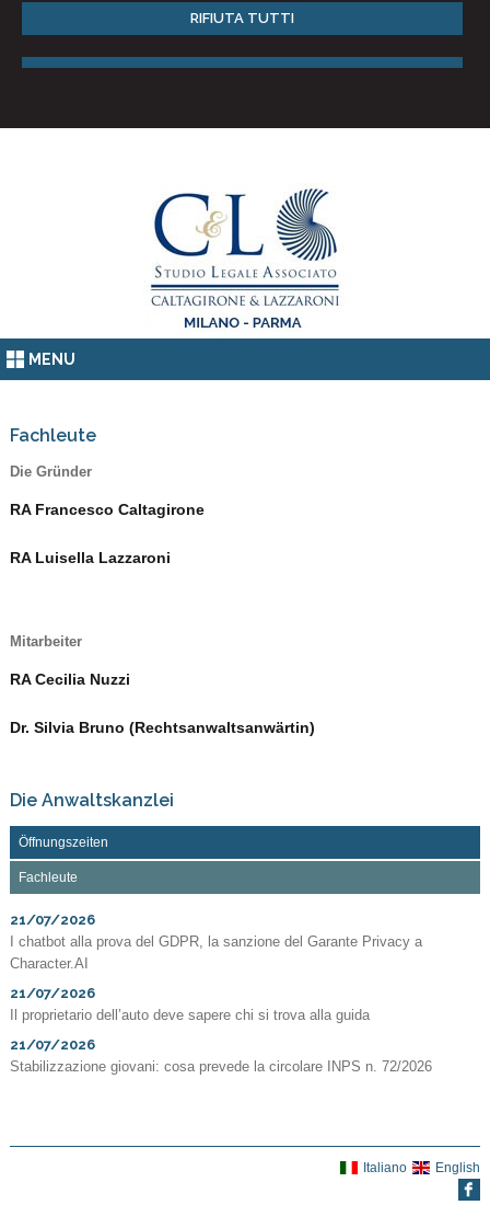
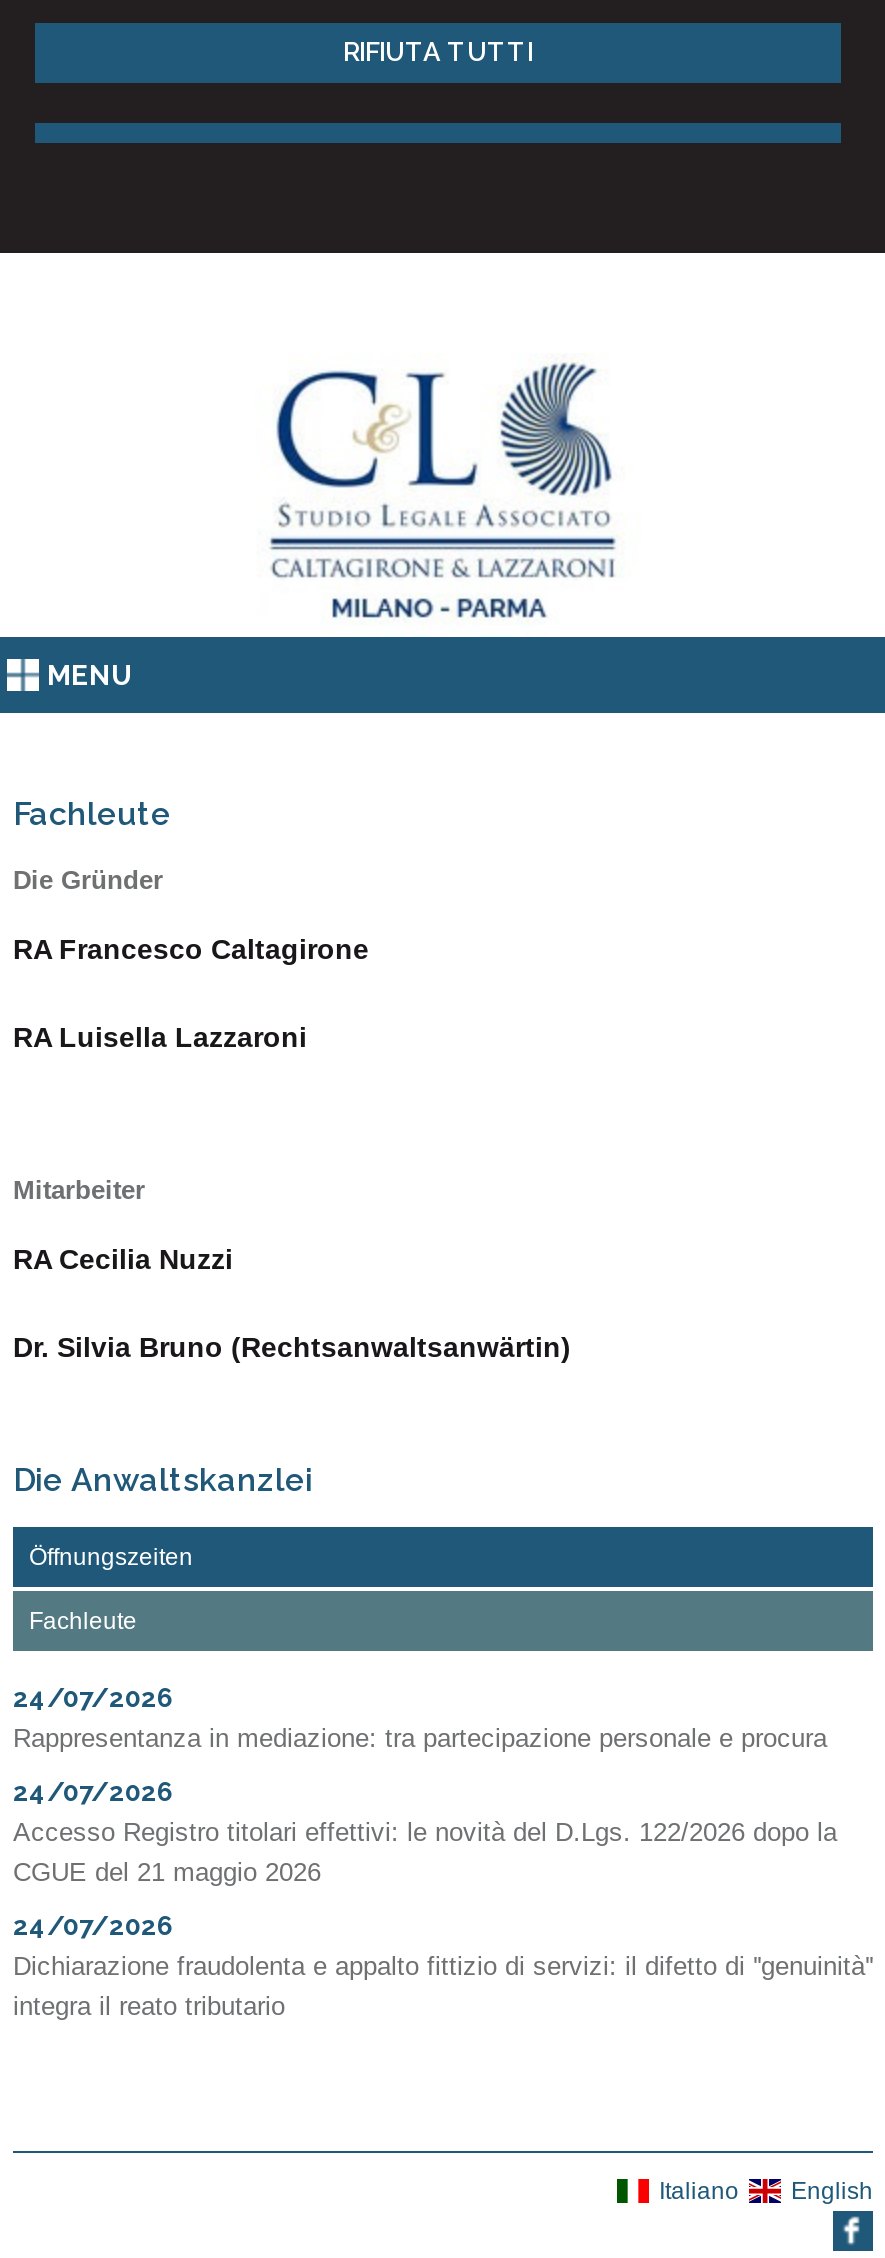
- 21/07/2026
- I chatbot alla prova del GDPR, la sanzione del Garante Privacy a
- Character.AI
+ 24/07/2026
+ Rappresentanza in mediazione: tra partecipazione personale e procura

- 21/07/2026
- Il proprietario dell’auto deve sapere chi si trova alla guida
+ 24/07/2026
+ Accesso Registro titolari effettivi: le novità del D.Lgs. 122/2026 dopo la
+ CGUE del 21 maggio 2026

- 21/07/2026
- Stabilizzazione giovani: cosa prevede la circolare INPS n. 72/2026
+ 24/07/2026
+ Dichiarazione fraudolenta e appalto fittizio di servizi: il difetto di ''genuinità''
+ integra il reato tributario
